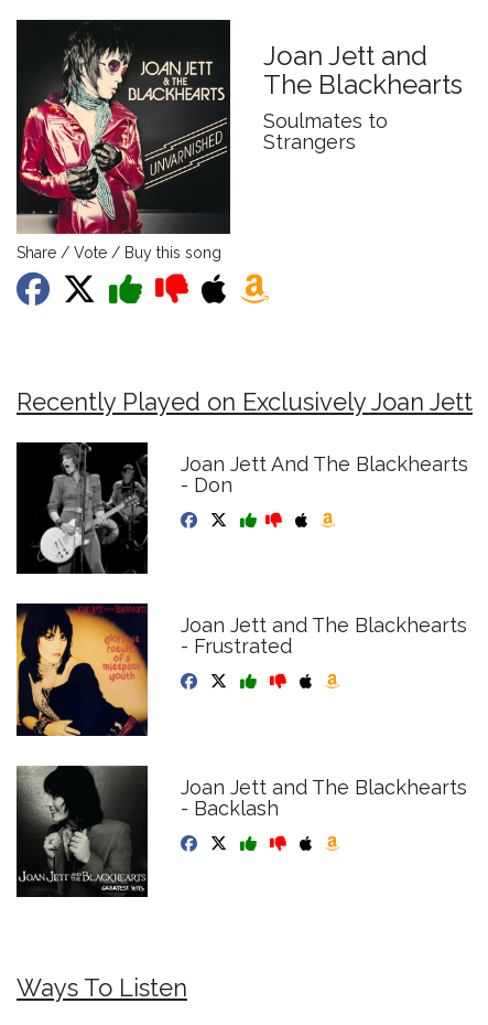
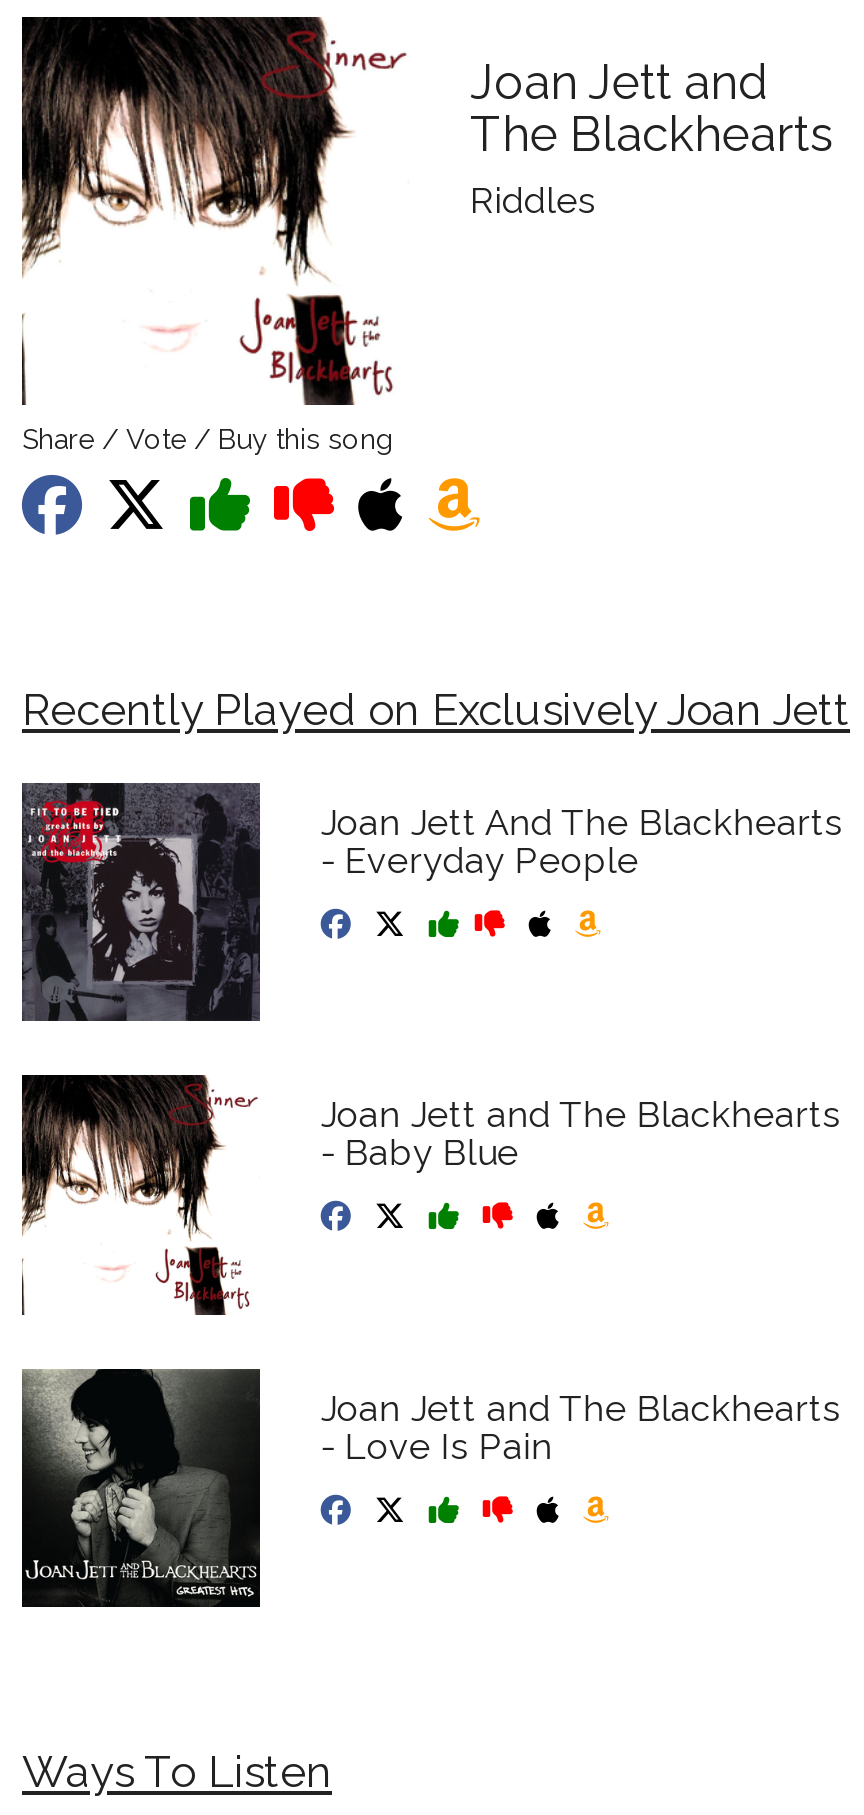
- [image]
- Soulmates to
- Strangers
+ [image]
+ Riddles

- [image]
- - Don
+ [image]
+ - Everyday People

- [image]
- - Frustrated
+ [image]
+ - Baby Blue

- - Backlash
+ - Love Is Pain
